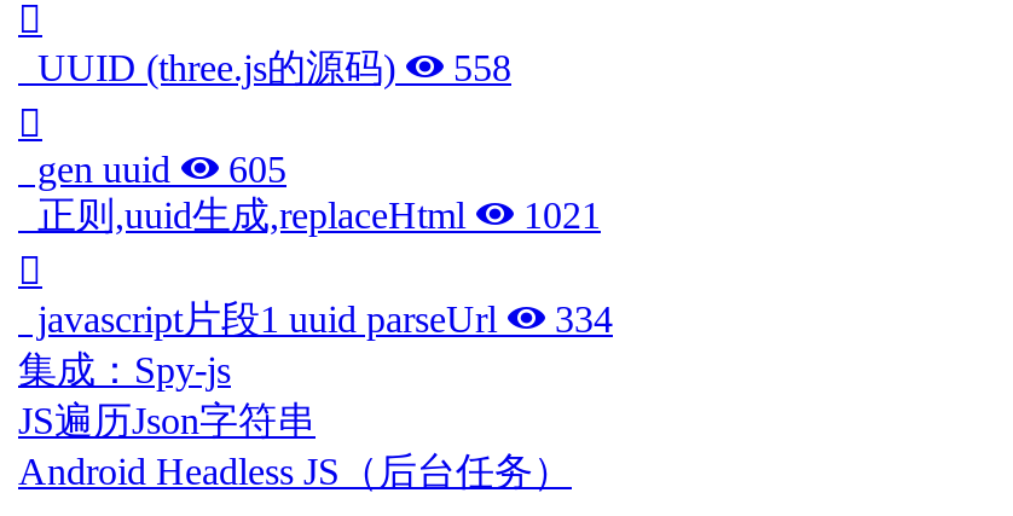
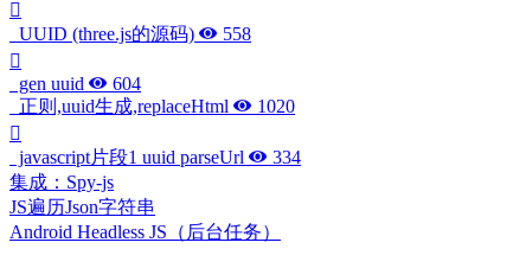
- gen uuid 605
+ gen uuid 604

- 正则,uuid生成,replaceHtml 1021
+ 正则,uuid生成,replaceHtml 1020
